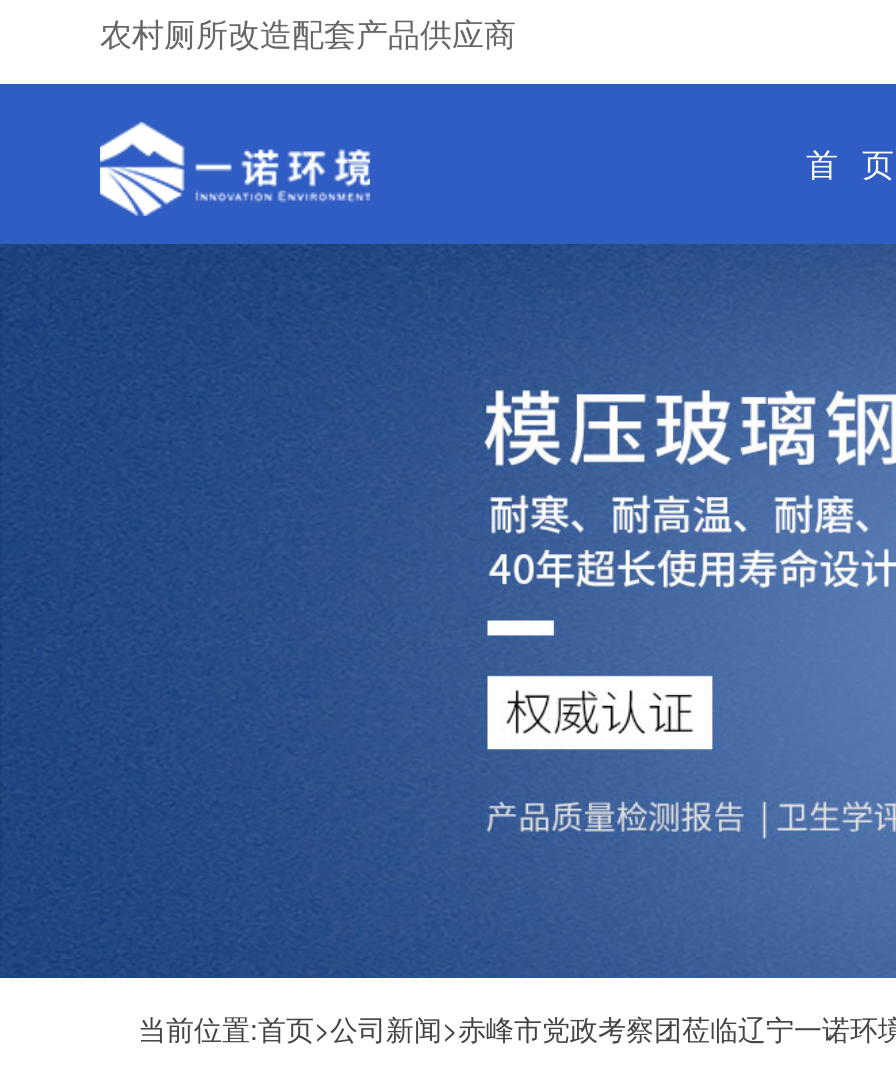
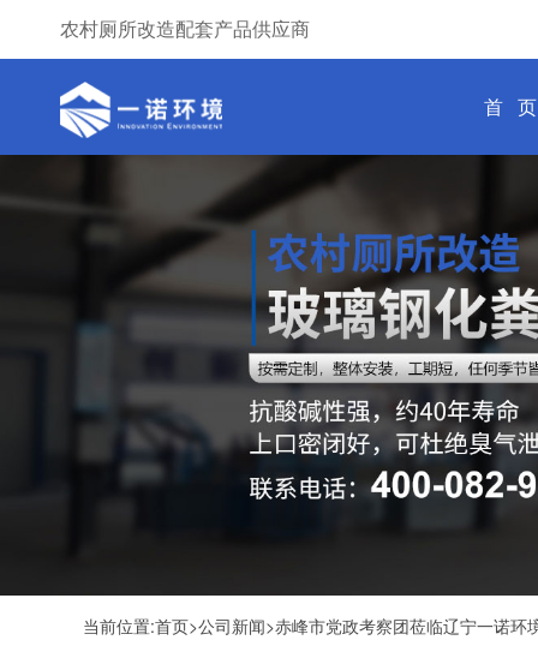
- [image]
+ [image]
